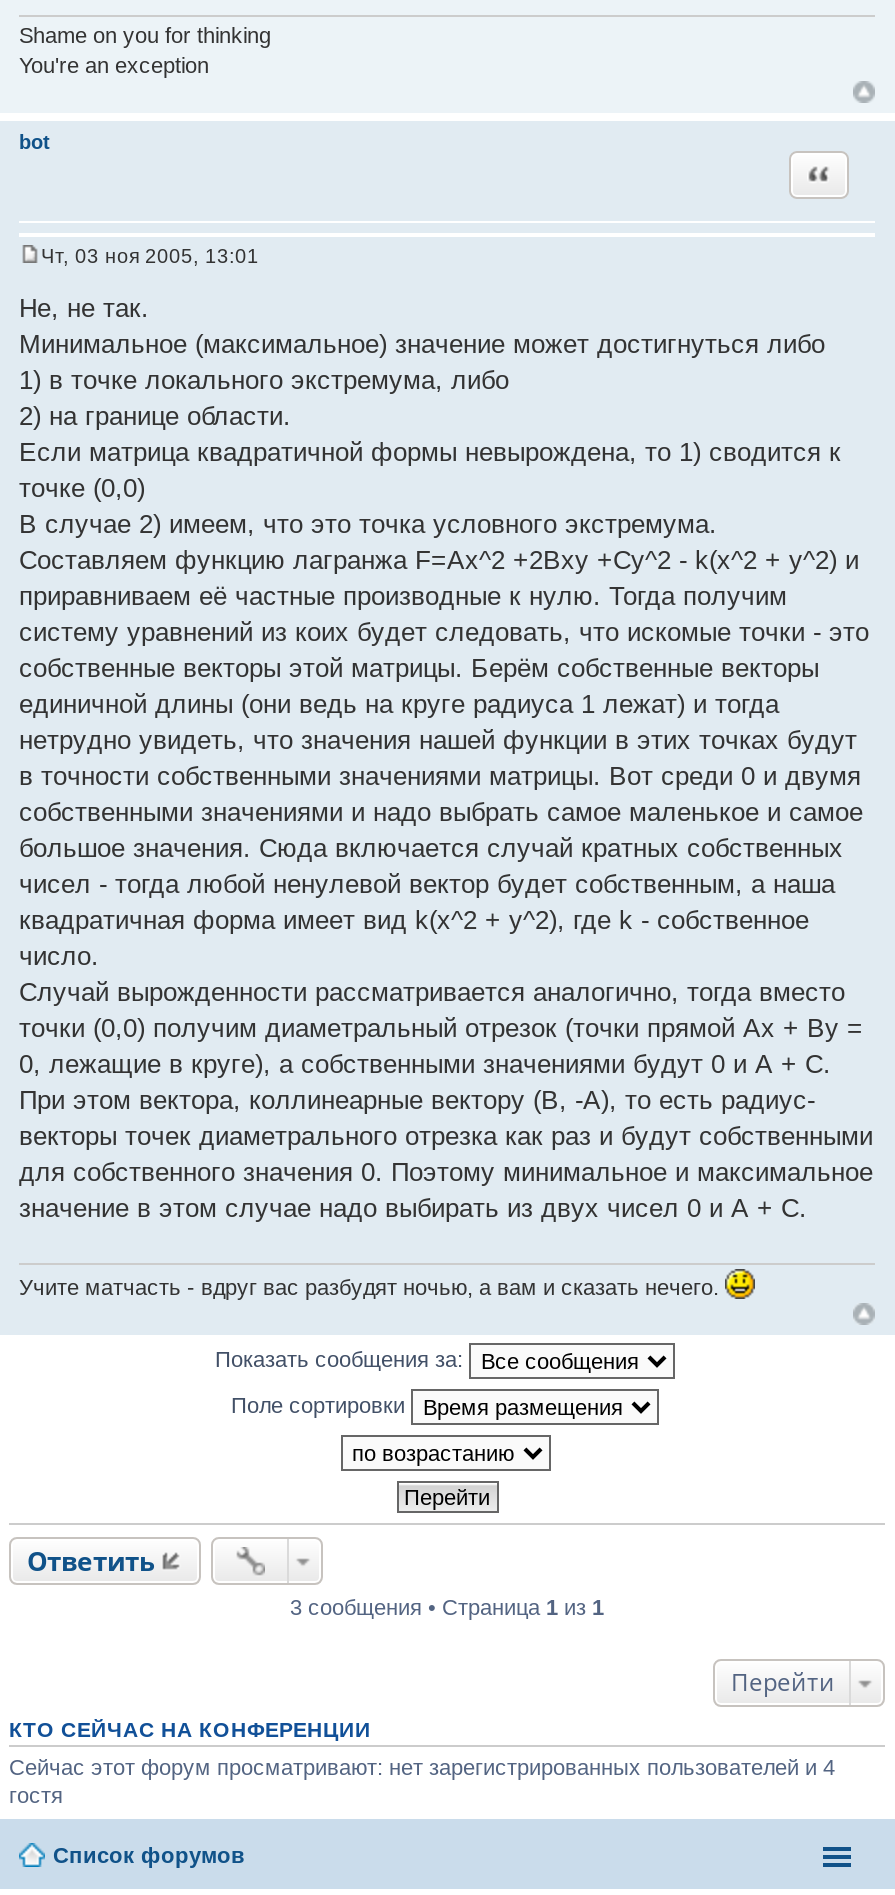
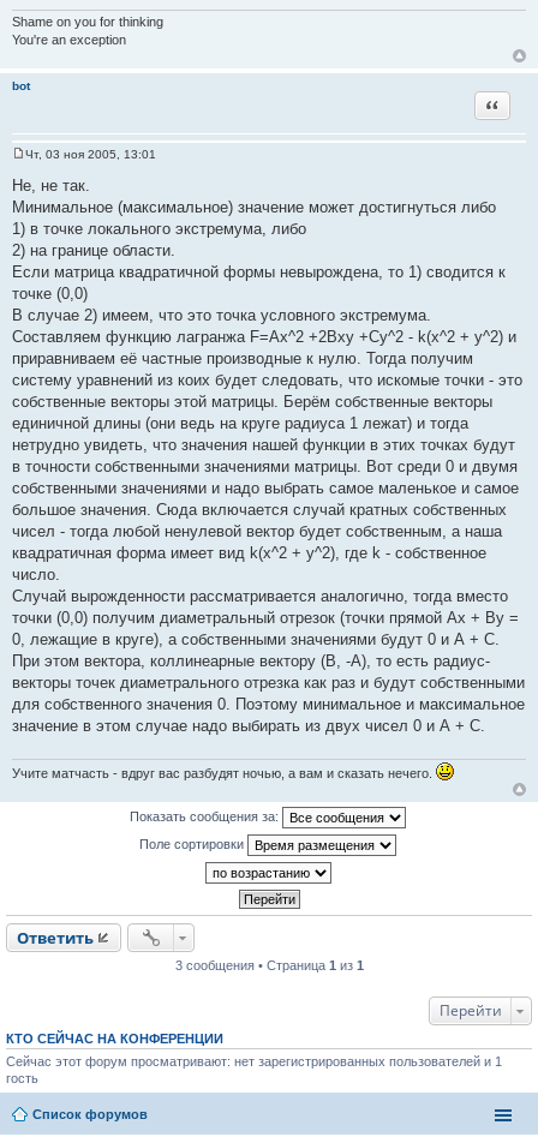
- Сейчас этот форум просматривают: нет зарегистрированных пользователей и 4
- гостя
+ Сейчас этот форум просматривают: нет зарегистрированных пользователей и 1
+ гость
